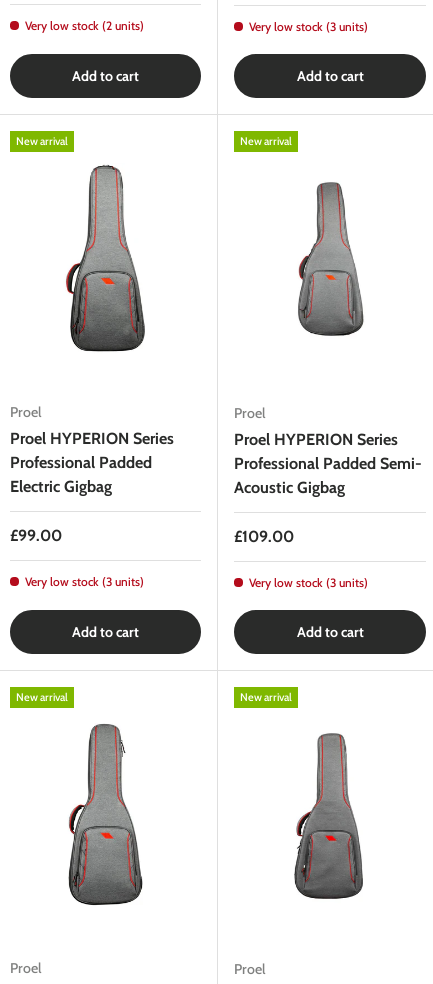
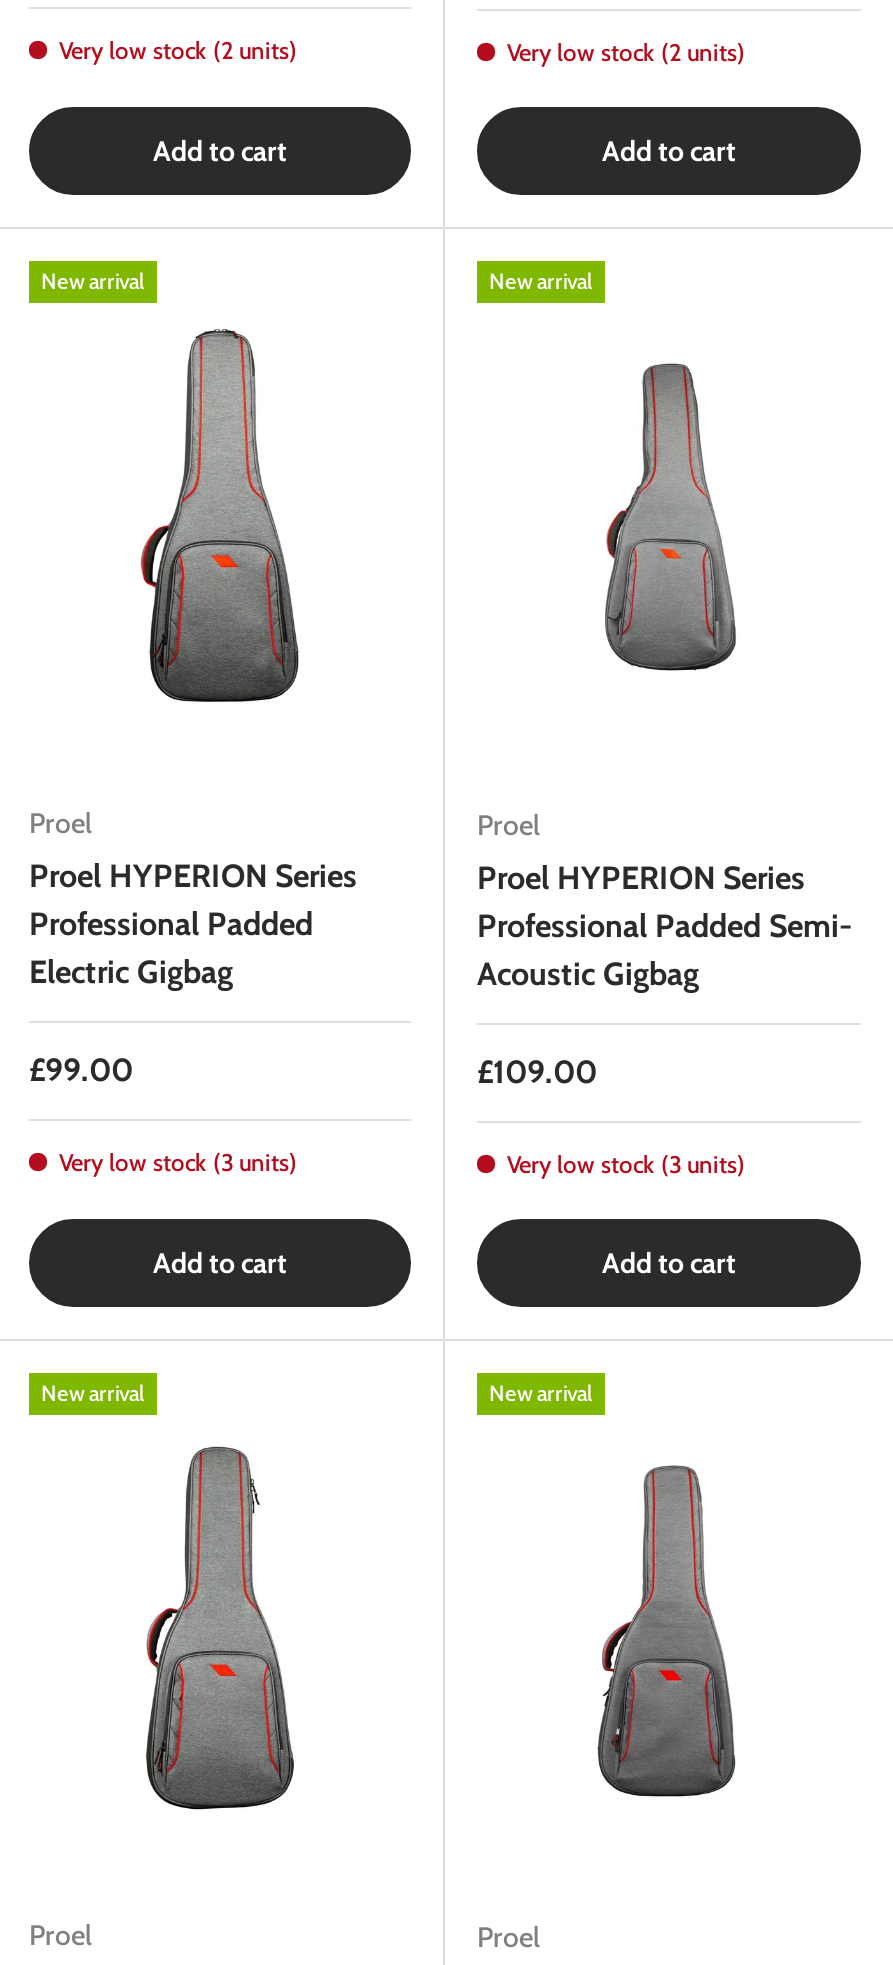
- Very low stock (3 units)
+ Very low stock (2 units)
